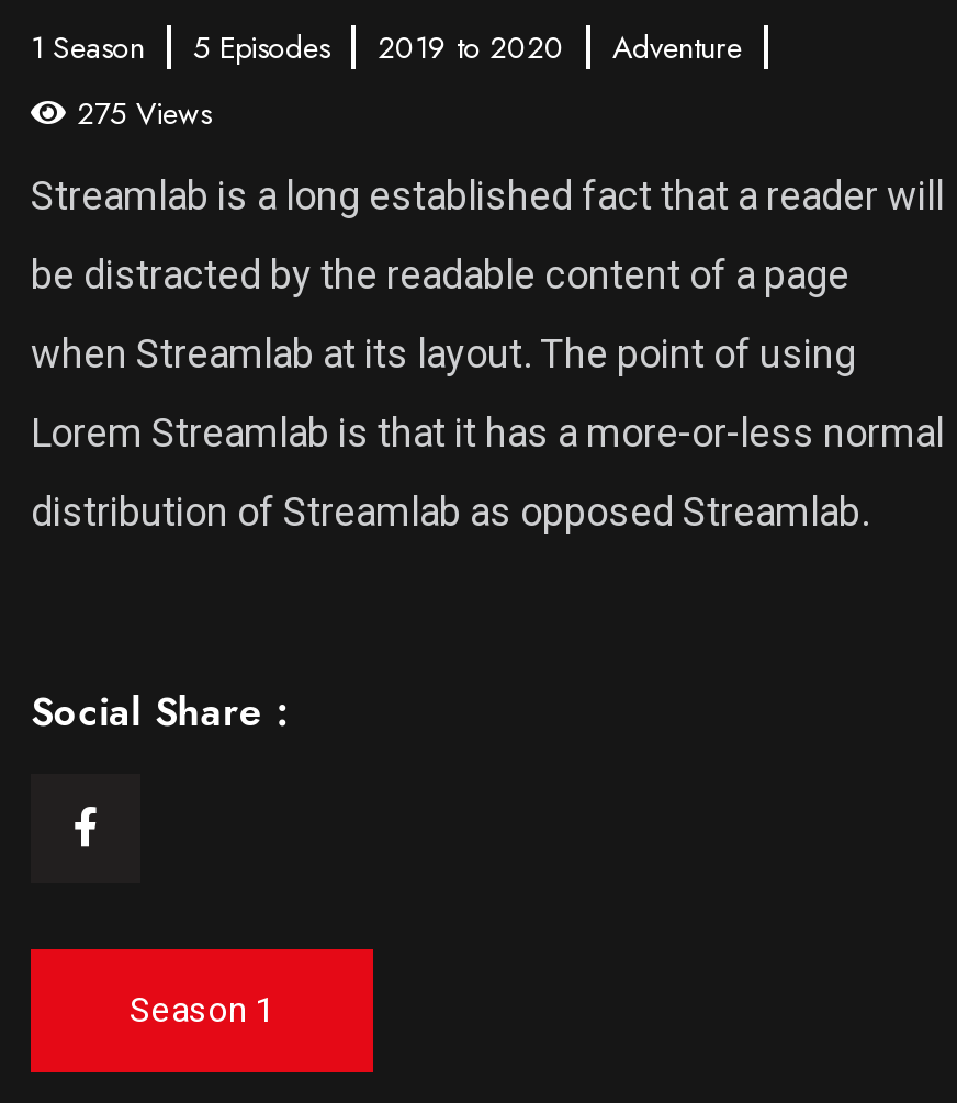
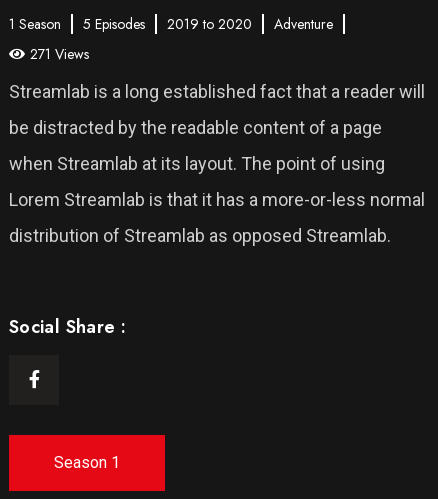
- 275 Views
+ 271 Views
